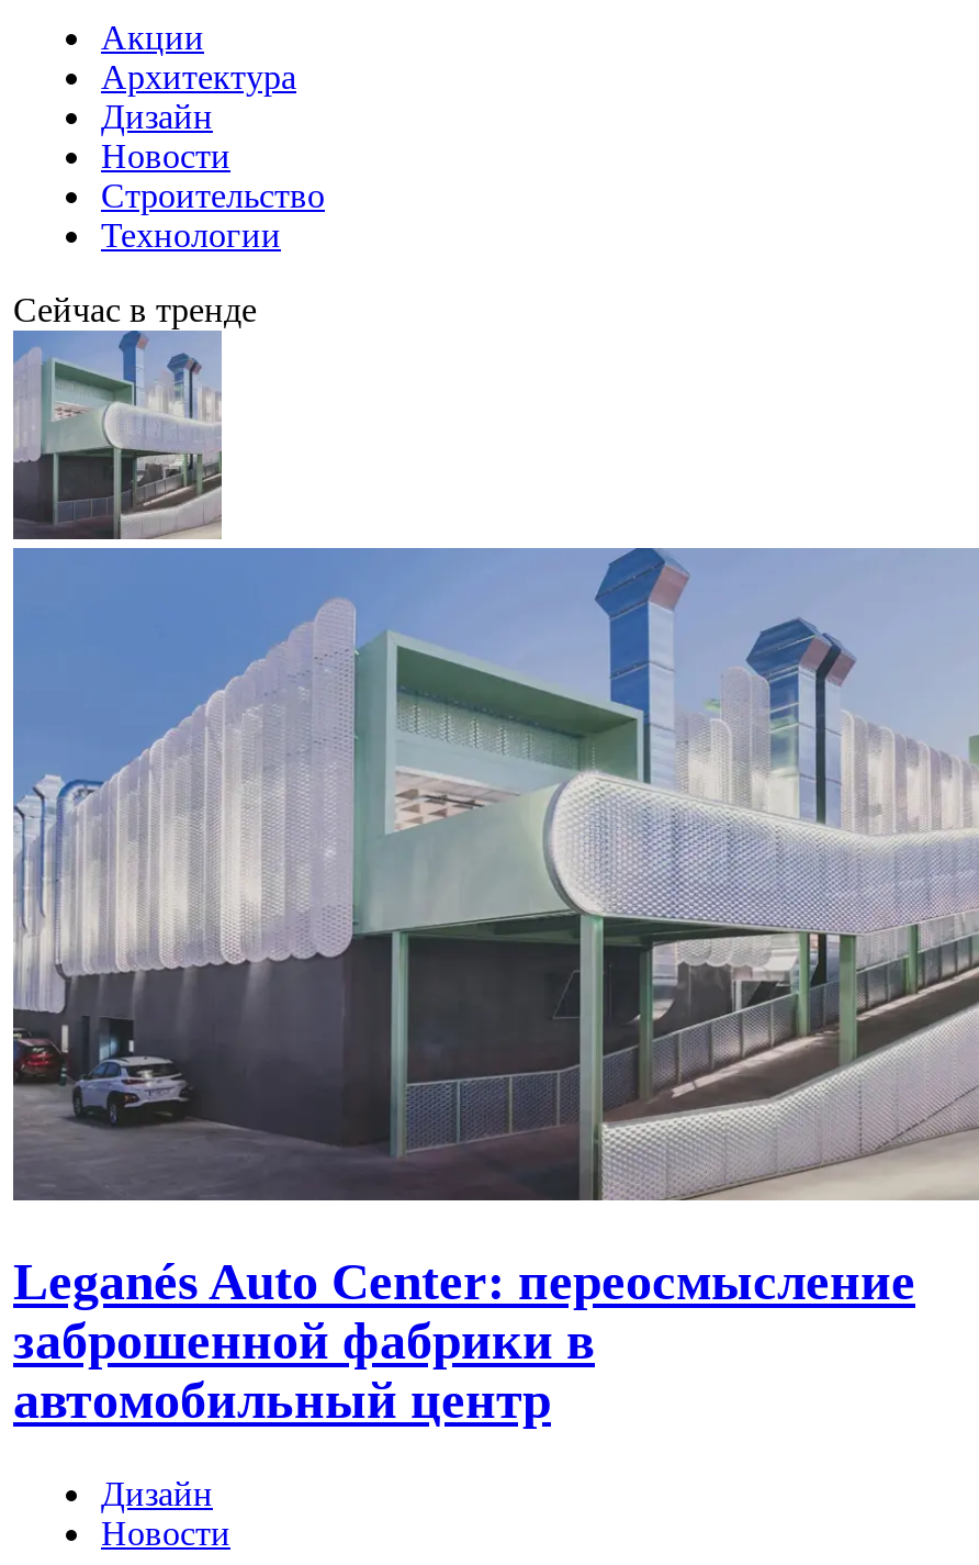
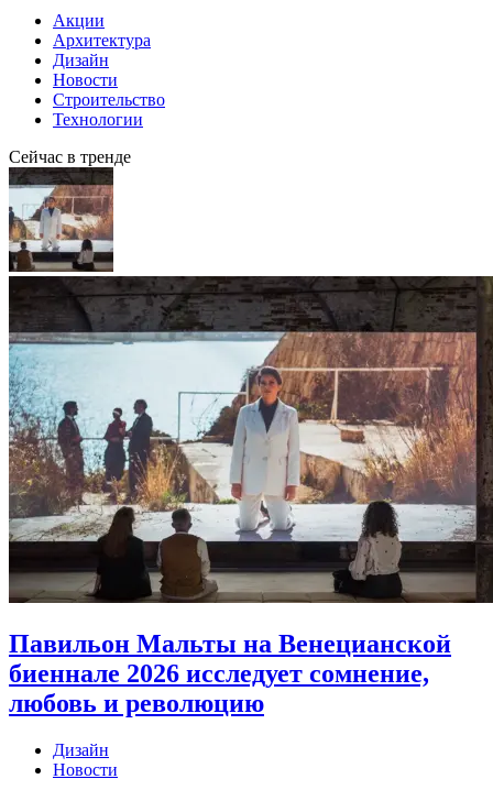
- [image]
- Leganés Auto Center: переосмысление
- заброшенной фабрики в
- автомобильный центр
+ [image]
+ Павильон Мальты на Венецианской
+ биеннале 2026 исследует сомнение,
+ любовь и революцию
